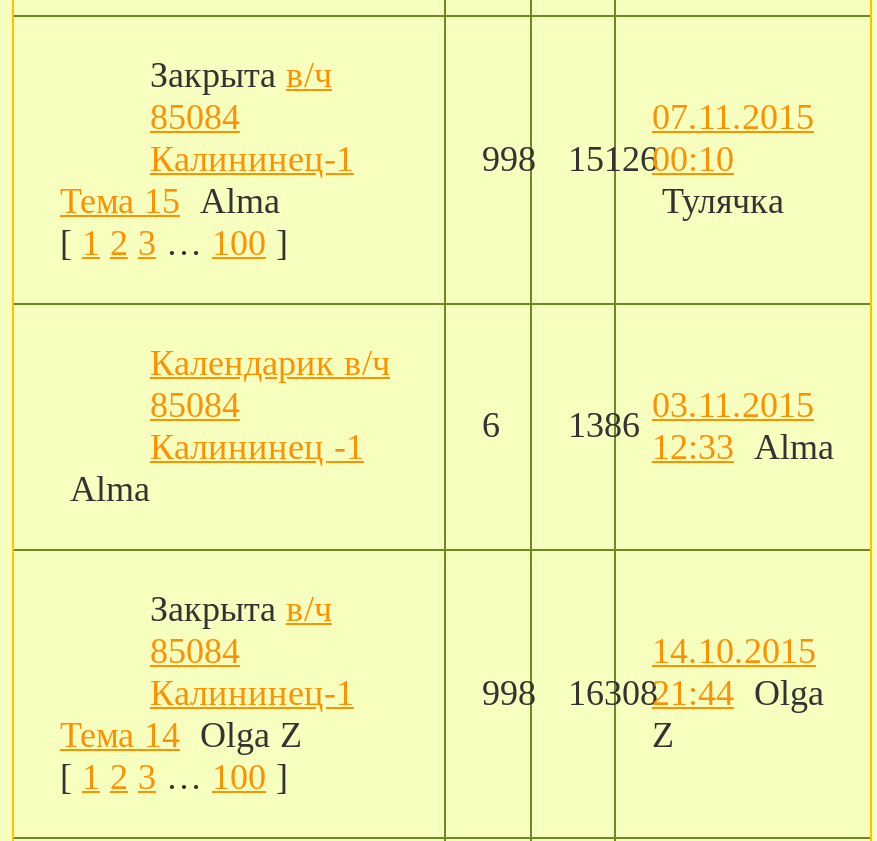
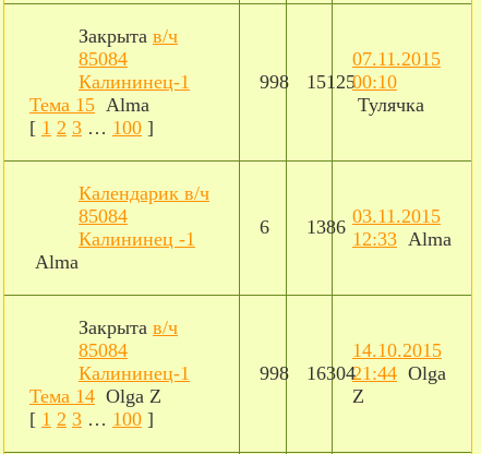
- 998 15126 00:10
+ 998 15125 00:10

- 998 16308 21:44 Olga
+ 998 16304 21:44 Olga
